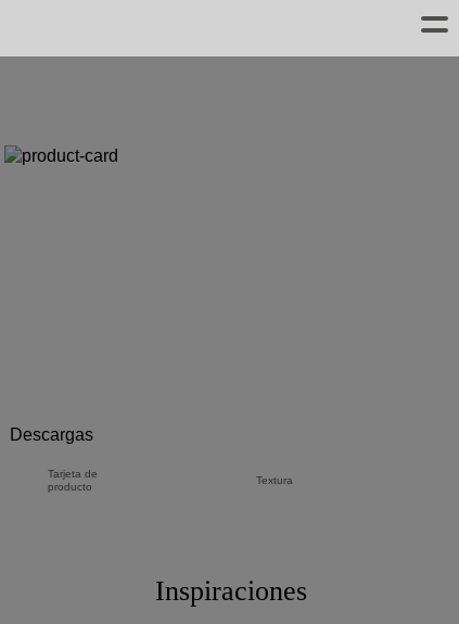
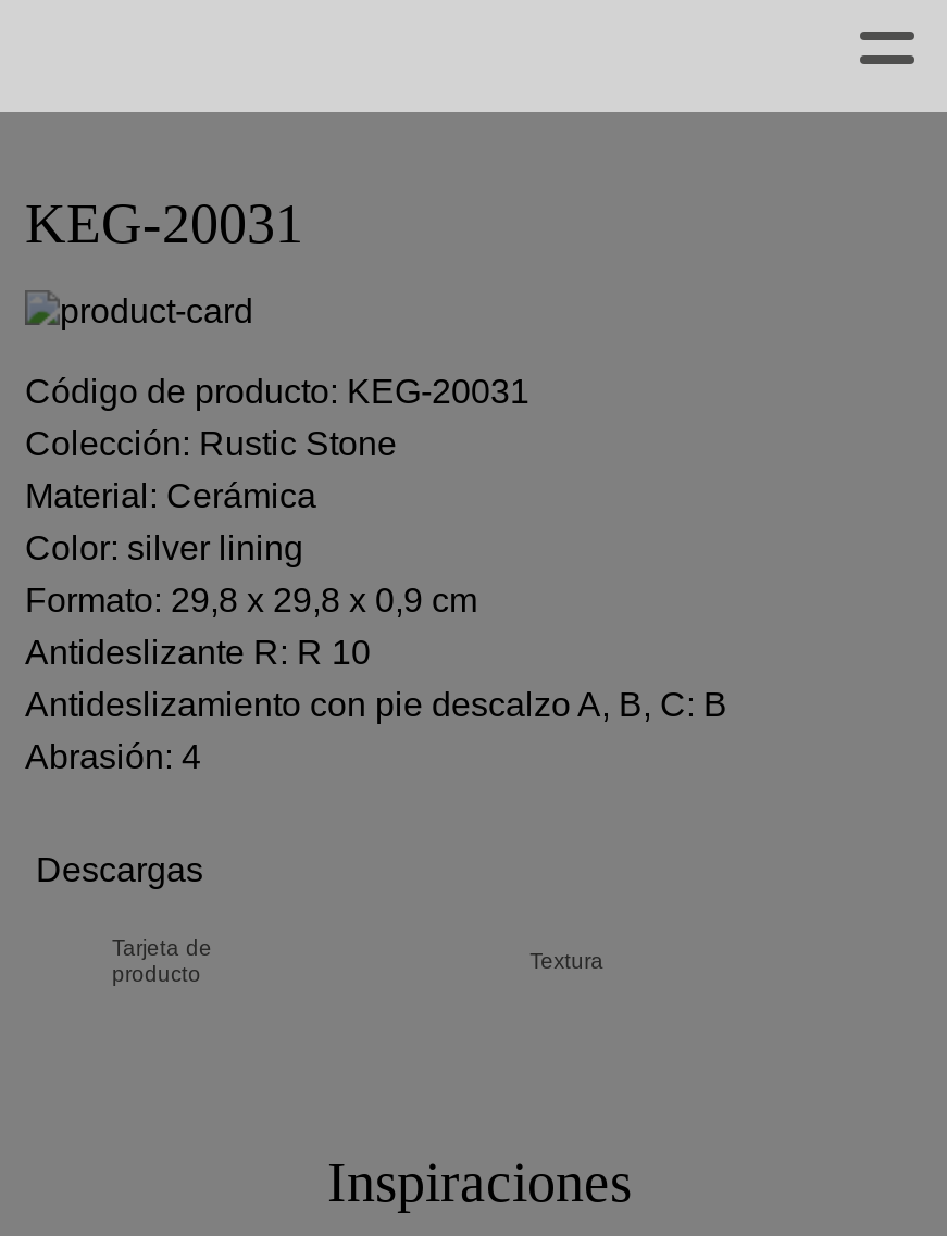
+ KEG-20031
+ Código de producto: KEG-20031
+ Colección: Rustic Stone
+ Material: Cerámica
+ Color: silver lining
+ Formato: 29,8 x 29,8 x 0,9 cm
+ Antideslizante R: R 10
+ Antideslizamiento con pie descalzo A, B, C: B
+ Abrasión: 4
